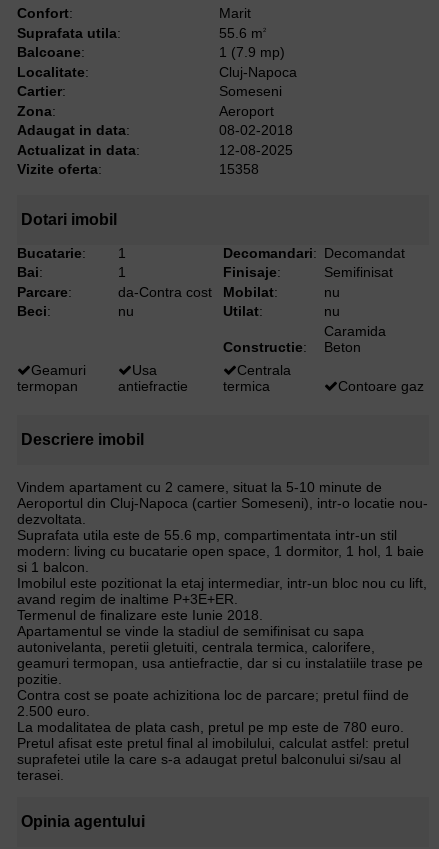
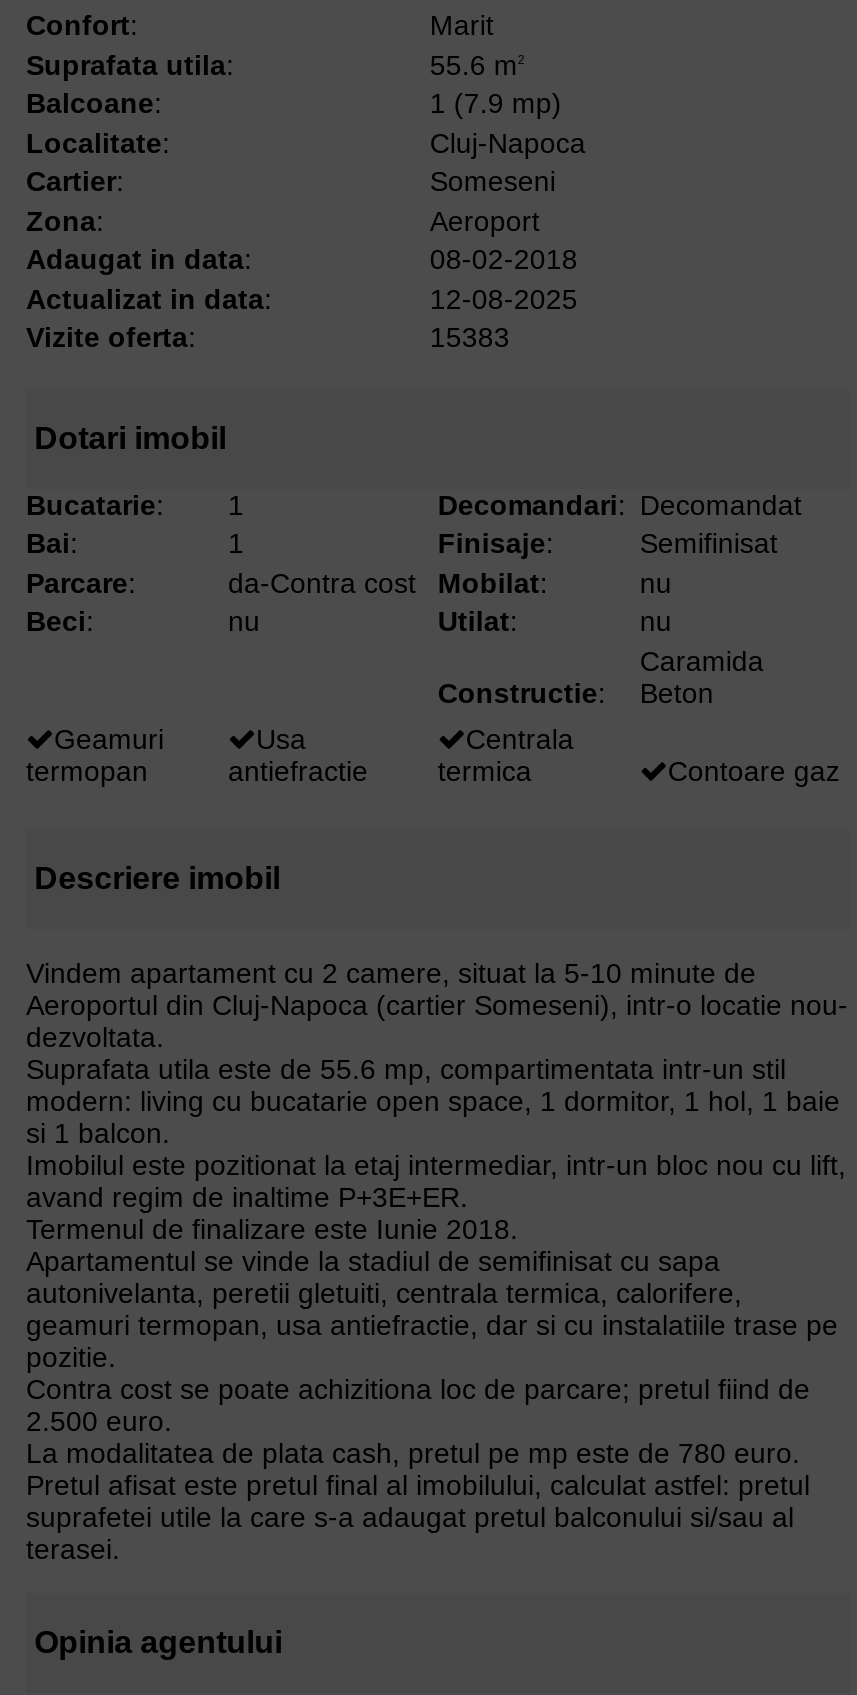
- 15358
+ 15383
